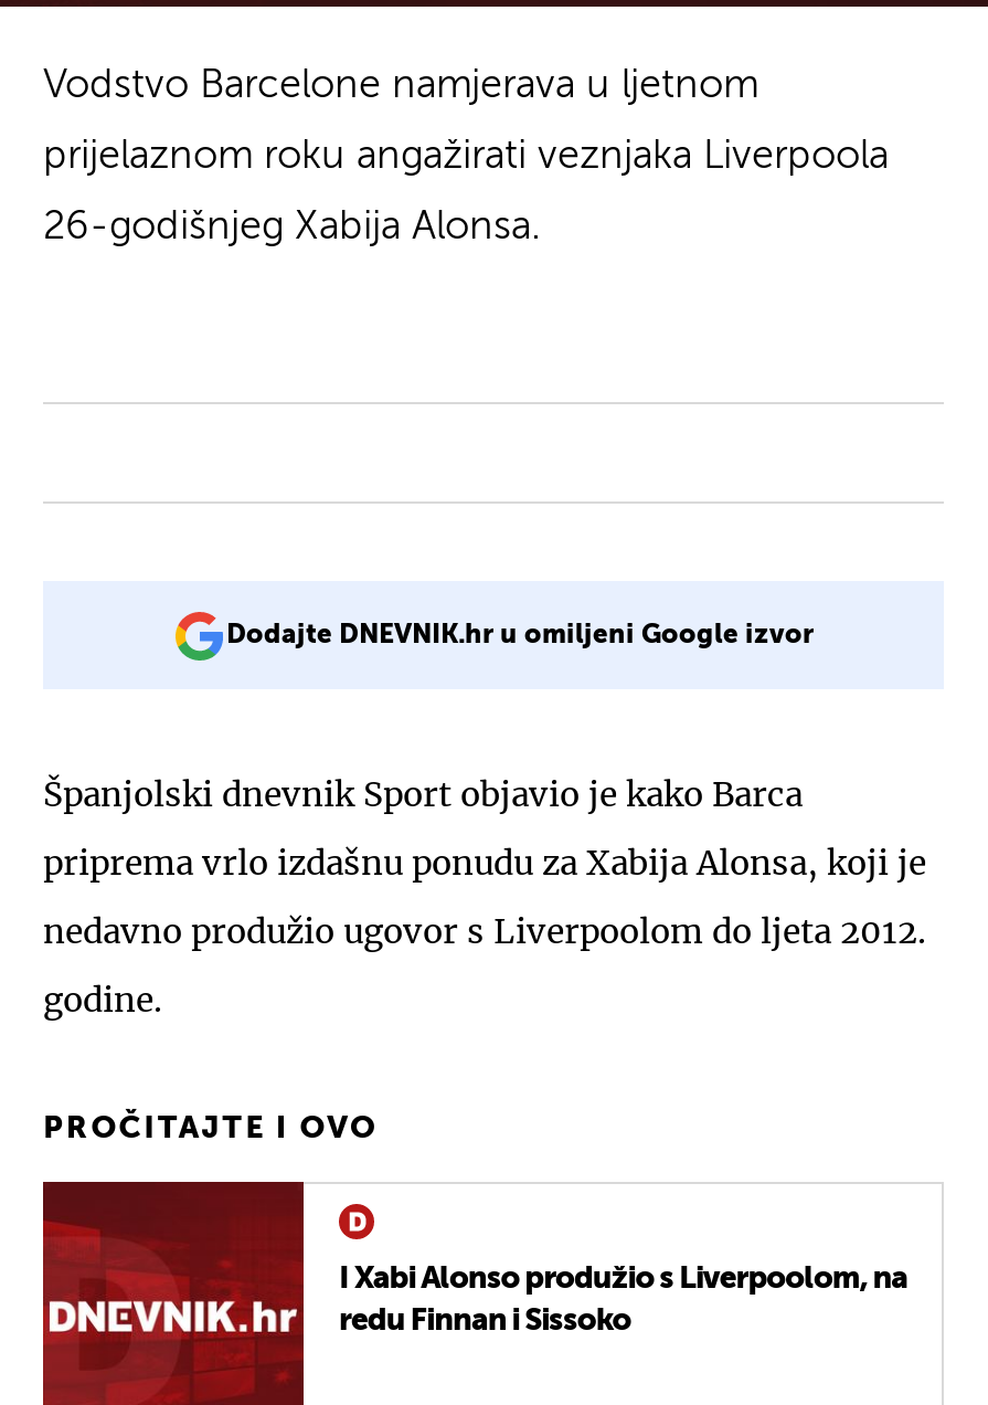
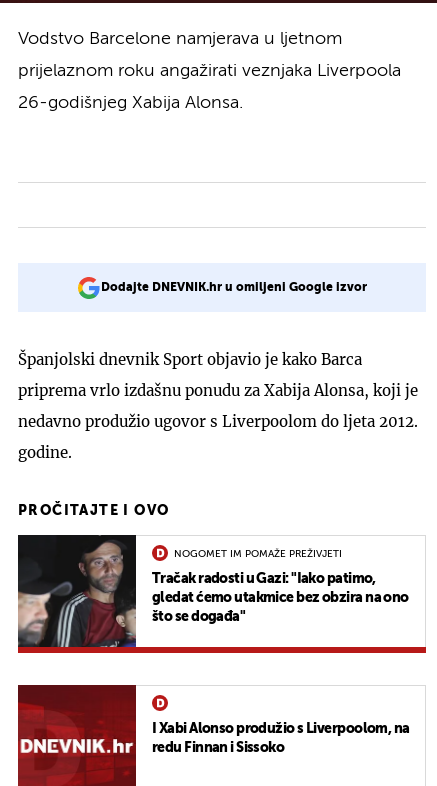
+ [image]
+ NOGOMET IM POMAŽE PREŽIVJETI
+ Tračak radosti u Gazi: "Iako patimo,
+ gledat ćemo utakmice bez obzira na ono
+ što se događa"
